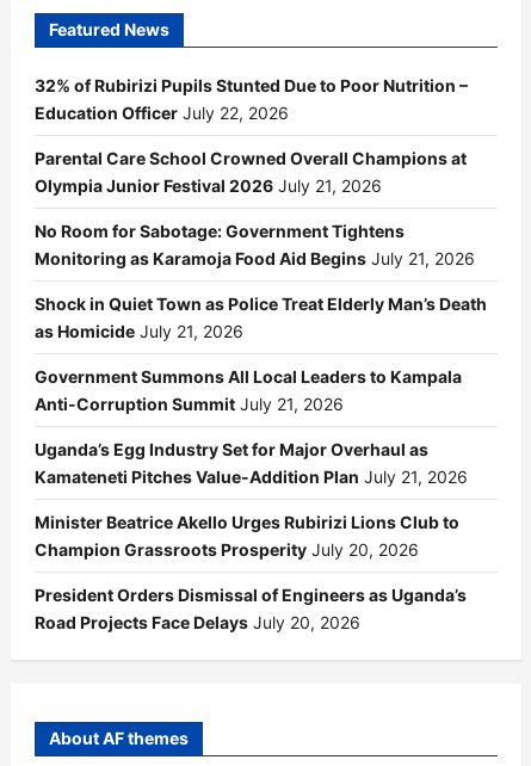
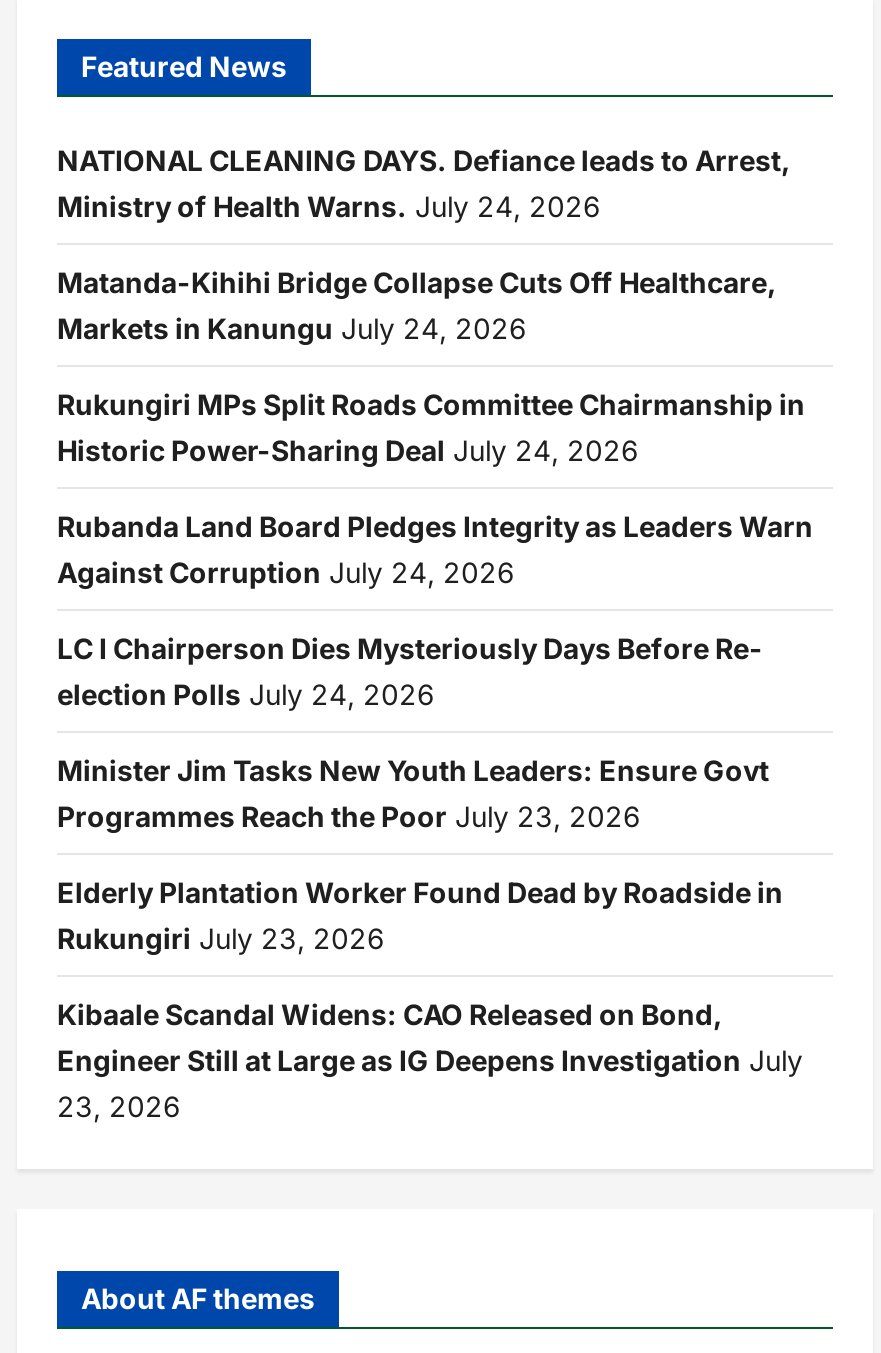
- 32% of Rubirizi Pupils Stunted Due to Poor Nutrition –
- Education Officer July 22, 2026
+ NATIONAL CLEANING DAYS. Defiance leads to Arrest,
+ Ministry of Health Warns. July 24, 2026

- Parental Care School Crowned Overall Champions at
- Olympia Junior Festival 2026 July 21, 2026
+ Matanda-Kihihi Bridge Collapse Cuts Off Healthcare,
+ Markets in Kanungu July 24, 2026

- No Room for Sabotage: Government Tightens
- Monitoring as Karamoja Food Aid Begins July 21, 2026
+ Rukungiri MPs Split Roads Committee Chairmanship in
+ Historic Power-Sharing Deal July 24, 2026

- Shock in Quiet Town as Police Treat Elderly Man’s Death
- as Homicide July 21, 2026
+ Rubanda Land Board Pledges Integrity as Leaders Warn
+ Against Corruption July 24, 2026

- Government Summons All Local Leaders to Kampala
- Anti-Corruption Summit July 21, 2026
+ LC I Chairperson Dies Mysteriously Days Before Re-
+ election Polls July 24, 2026

- Uganda’s Egg Industry Set for Major Overhaul as
- Kamateneti Pitches Value-Addition Plan July 21, 2026
+ Minister Jim Tasks New Youth Leaders: Ensure Govt
+ Programmes Reach the Poor July 23, 2026

- Minister Beatrice Akello Urges Rubirizi Lions Club to
- Champion Grassroots Prosperity July 20, 2026
+ Elderly Plantation Worker Found Dead by Roadside in
+ Rukungiri July 23, 2026

- President Orders Dismissal of Engineers as Uganda’s
- Road Projects Face Delays July 20, 2026
+ Kibaale Scandal Widens: CAO Released on Bond,
+ Engineer Still at Large as IG Deepens Investigation July
+ 23, 2026
